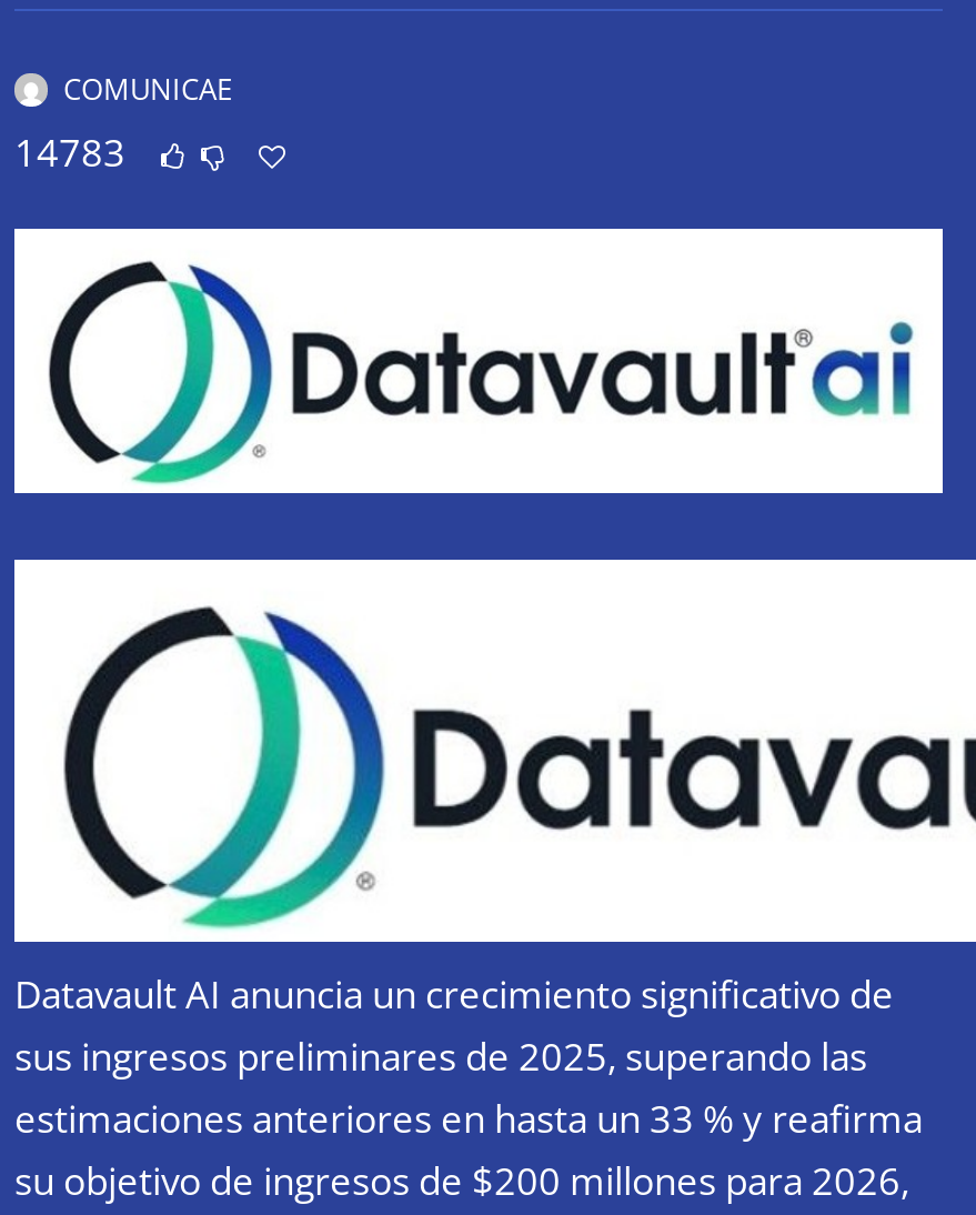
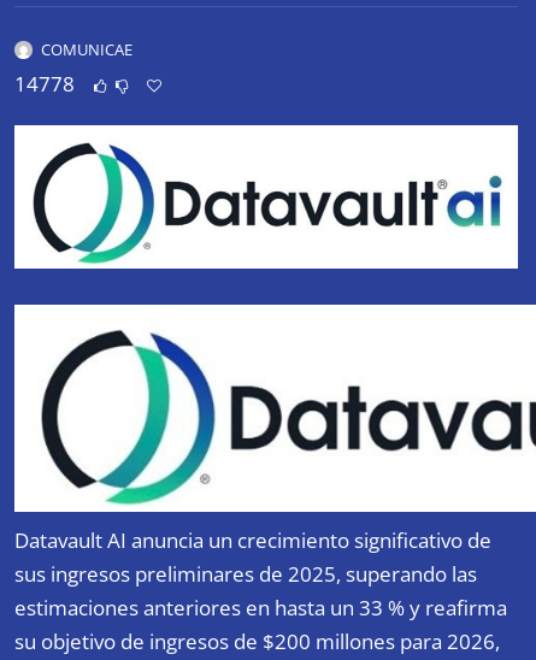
- 14783
+ 14778
